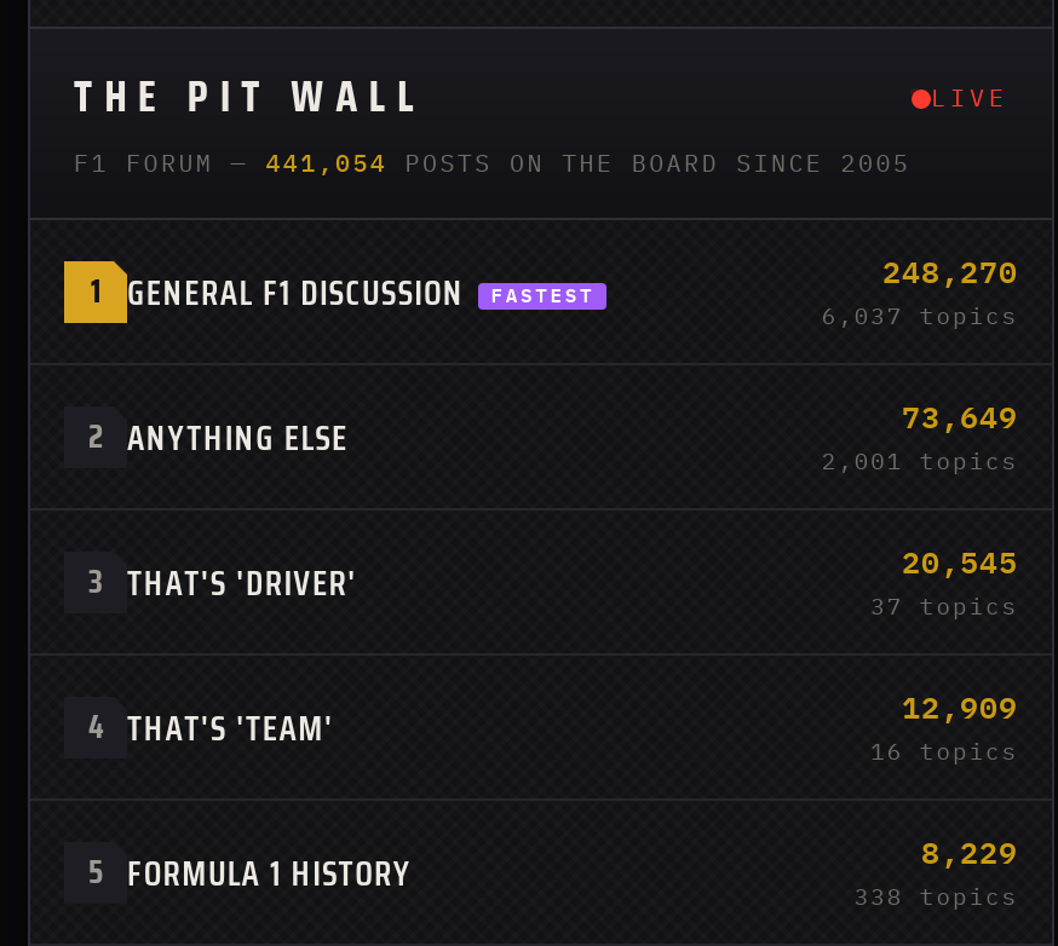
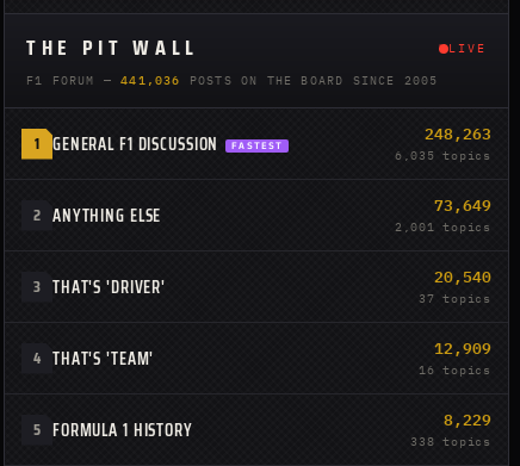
- F1 FORUM — 441,054 POSTS ON THE BOARD SINCE 2005
+ F1 FORUM — 441,036 POSTS ON THE BOARD SINCE 2005

- 248,270
+ 248,263

- 6,037 topics
+ 6,035 topics

- 20,545
+ 20,540
